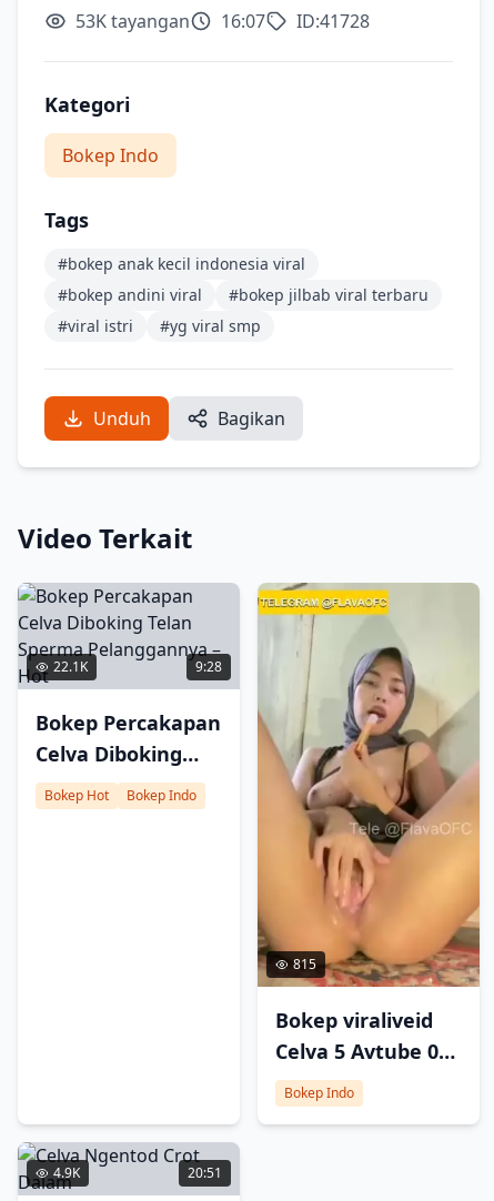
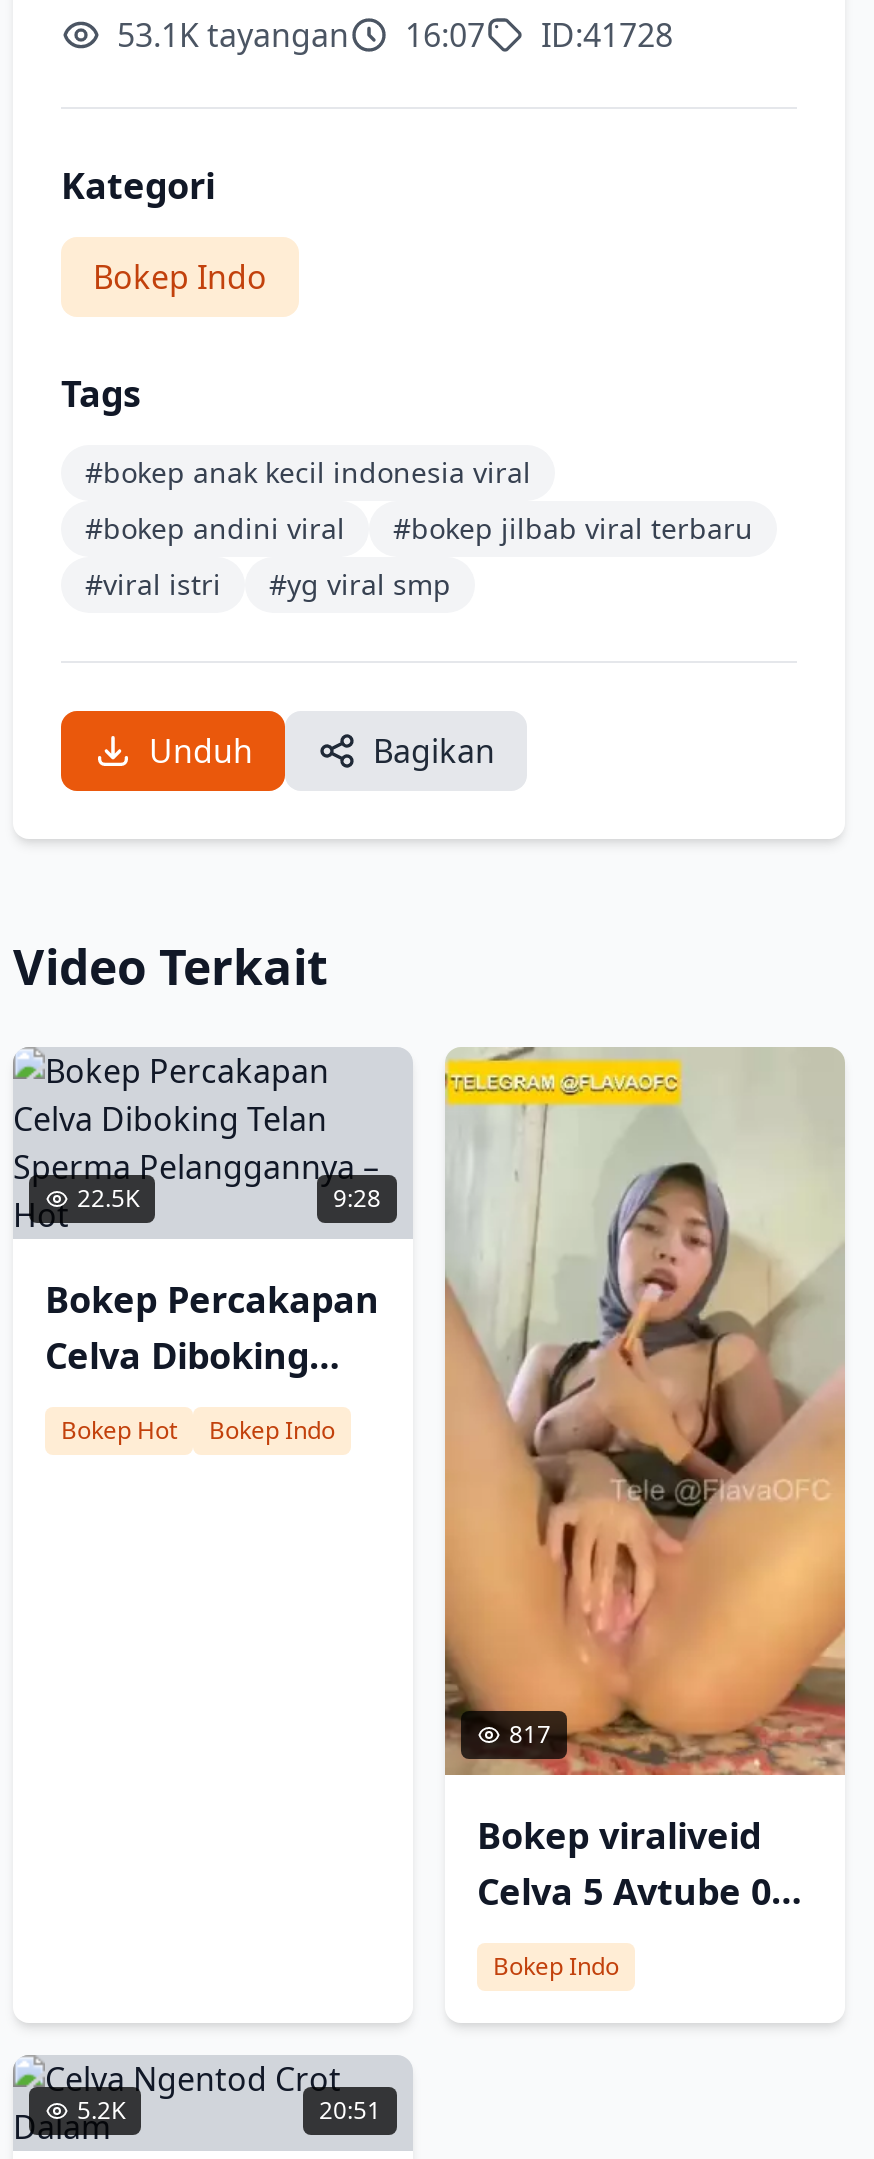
- 53K tayangan 16:07 ID:41728
+ 53.1K tayangan 16:07 ID:41728

- 22.1K
+ 22.5K

- 815
+ 817

- 4.9K
+ 5.2K
